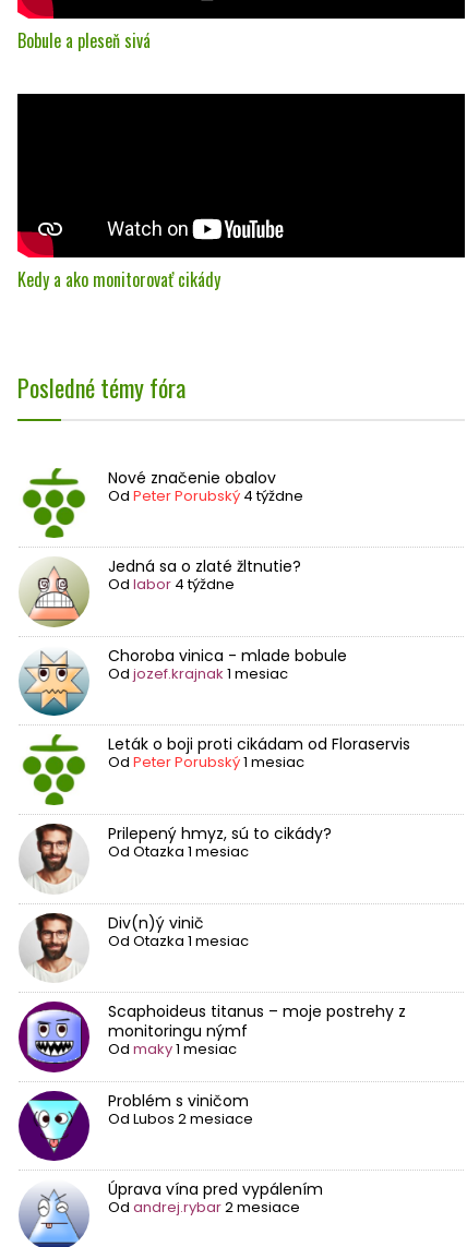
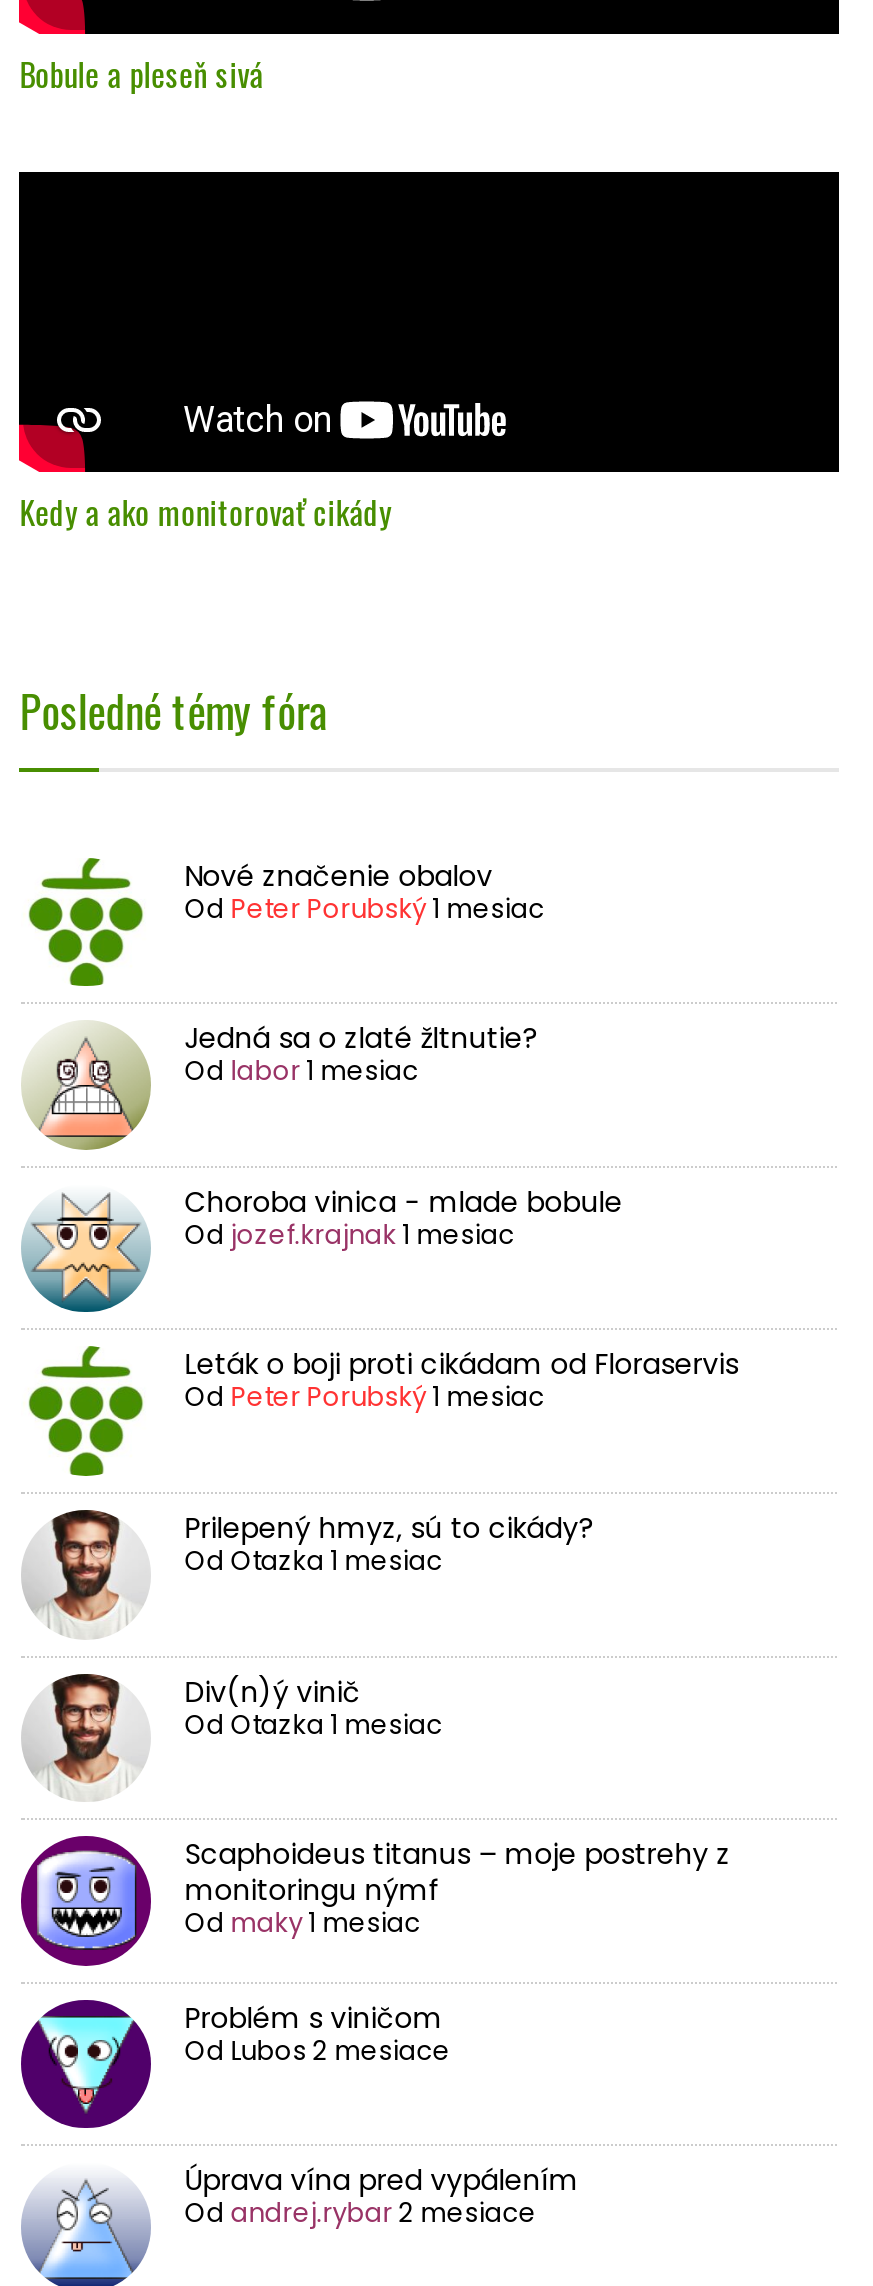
- Od Peter Porubský 4 týždne
+ Od Peter Porubský 1 mesiac

- Od labor 4 týždne
+ Od labor 1 mesiac
